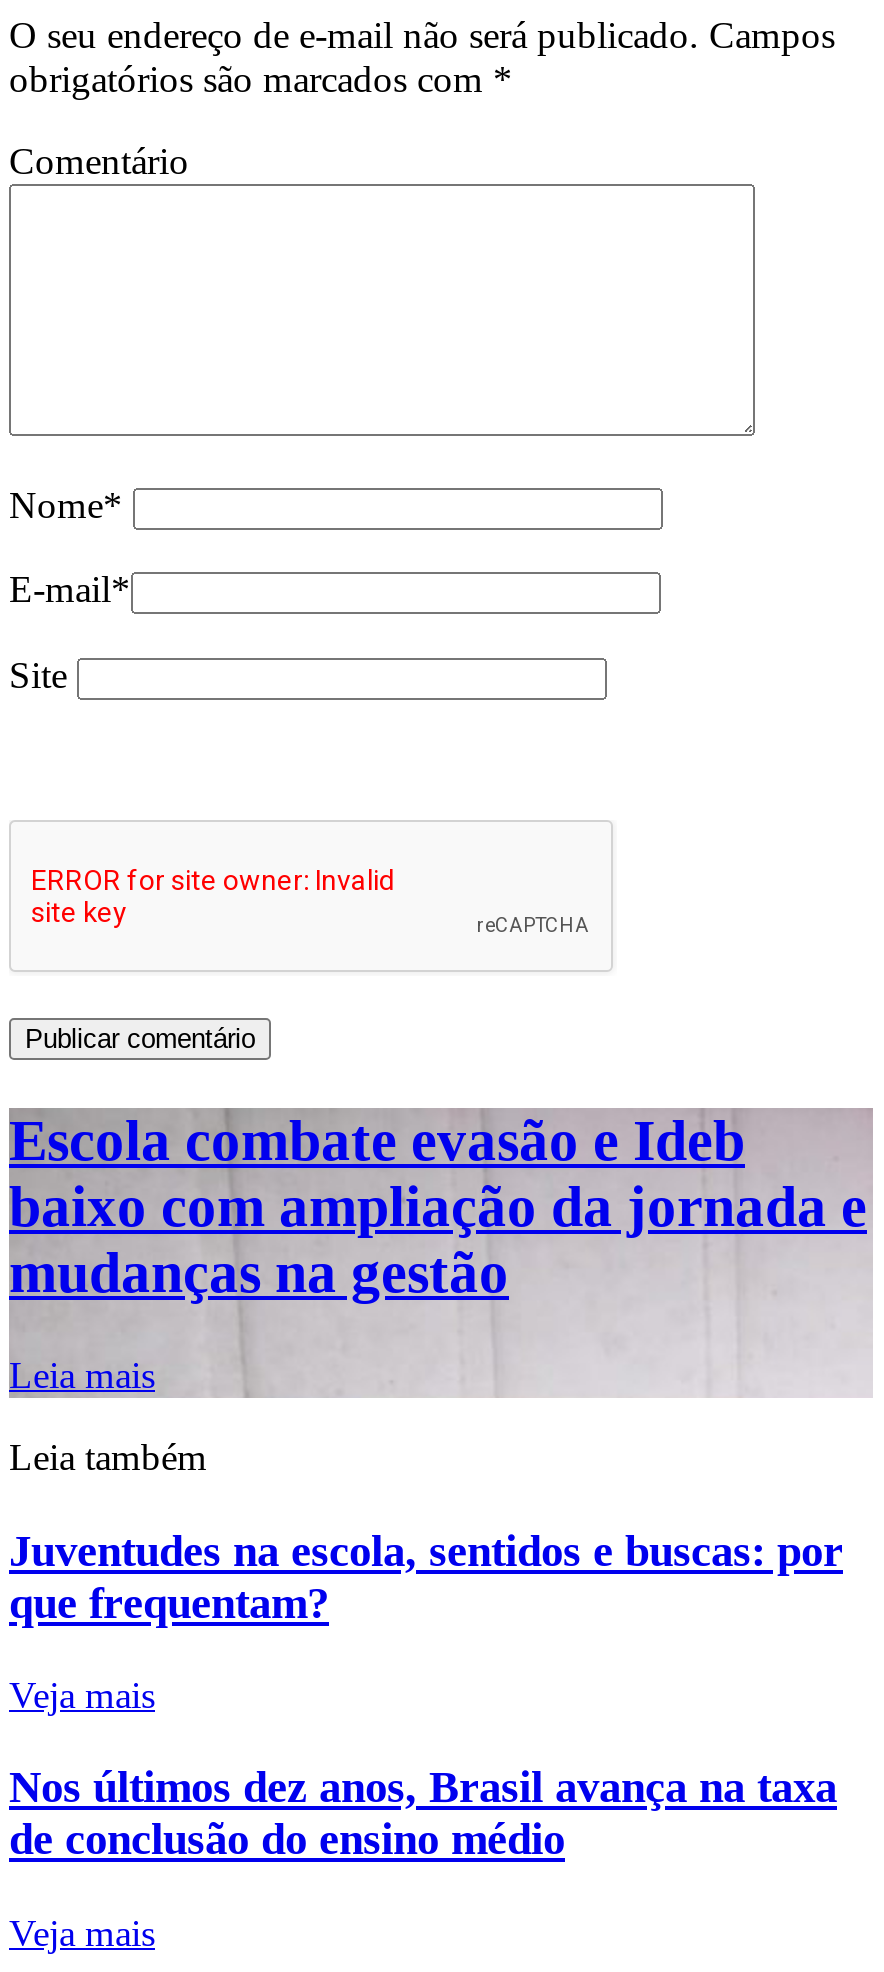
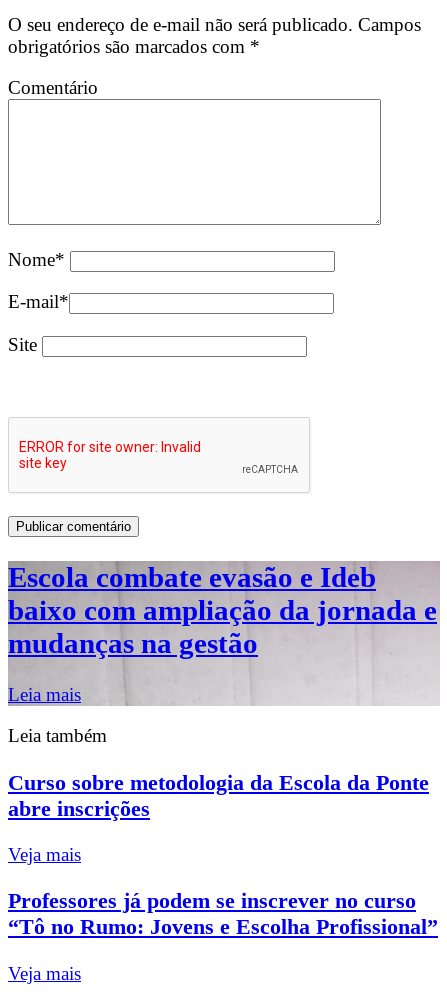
- Juventudes na escola, sentidos e buscas: por
- que frequentam?
+ Curso sobre metodologia da Escola da Ponte
+ abre inscrições

- Nos últimos dez anos, Brasil avança na taxa
- de conclusão do ensino médio
+ Professores já podem se inscrever no curso
+ “Tô no Rumo: Jovens e Escolha Profissional”
